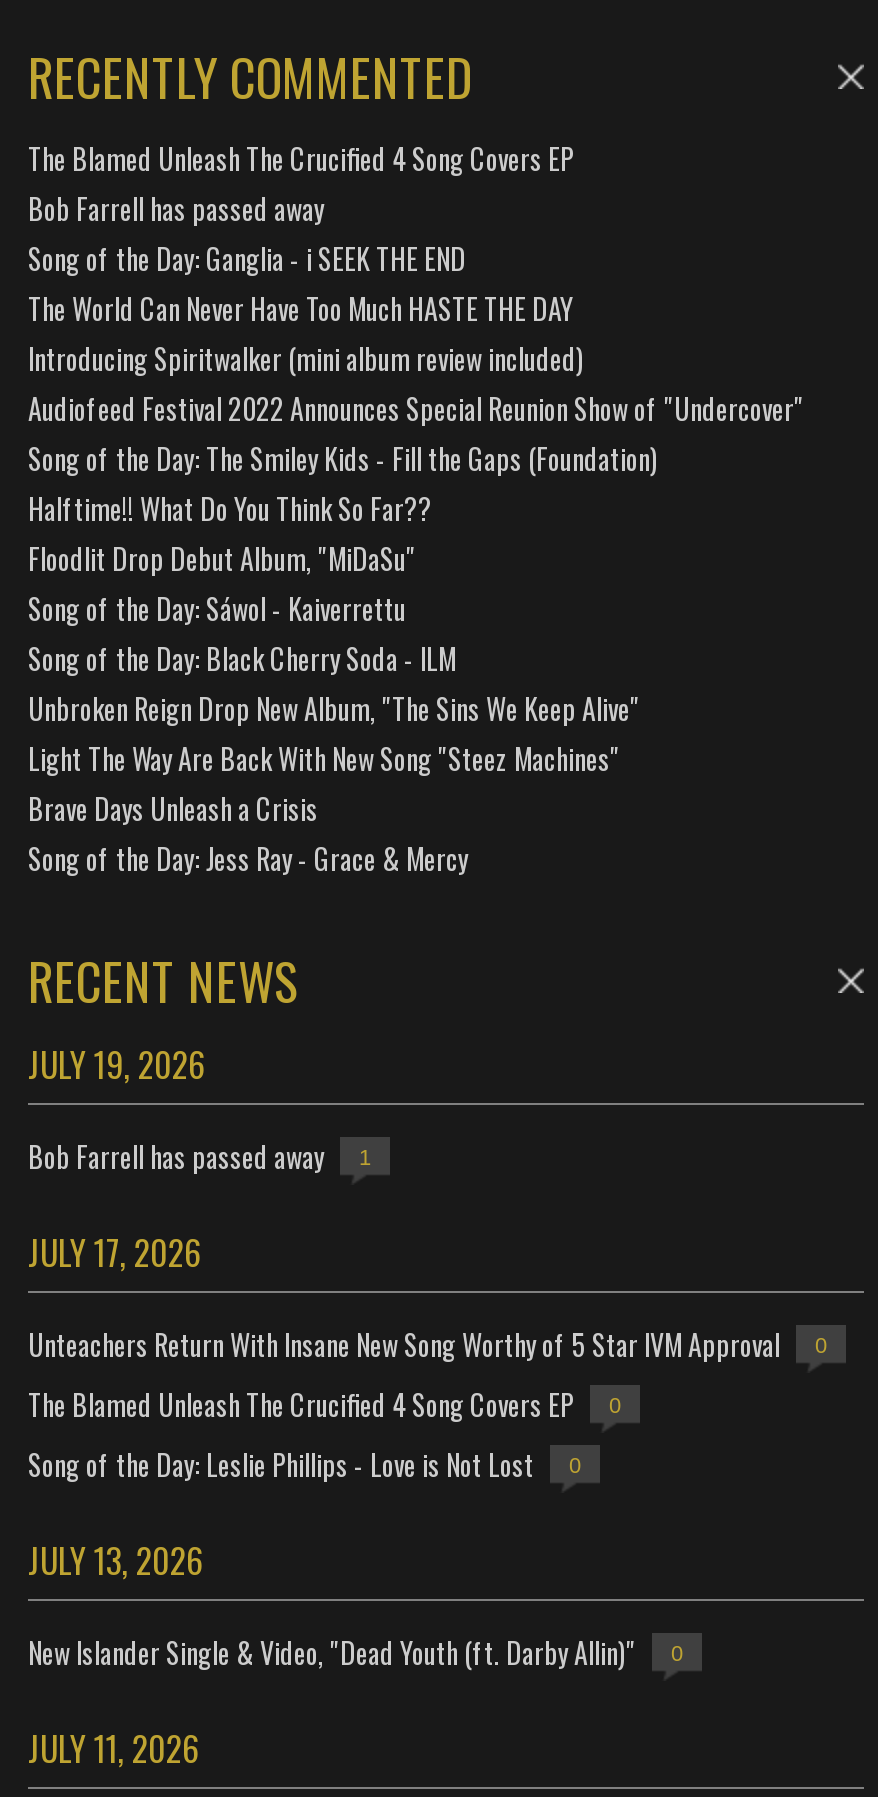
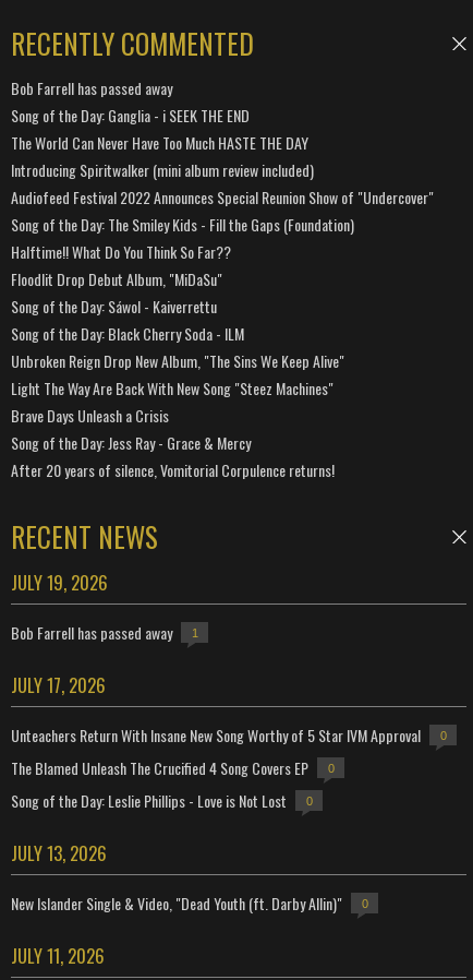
- The Blamed Unleash The Crucified 4 Song Covers EP

moved up: Bob Farrell has passed away | Song of the Day: Ganglia - i SEEK THE END | The World Can Never Have Too Much HASTE THE DAY | ... | Brave Days Unleash a Crisis | Song of the Day: Jess Ray - Grace & Mercy

+ After 20 years of silence, Vomitorial Corpulence returns!
